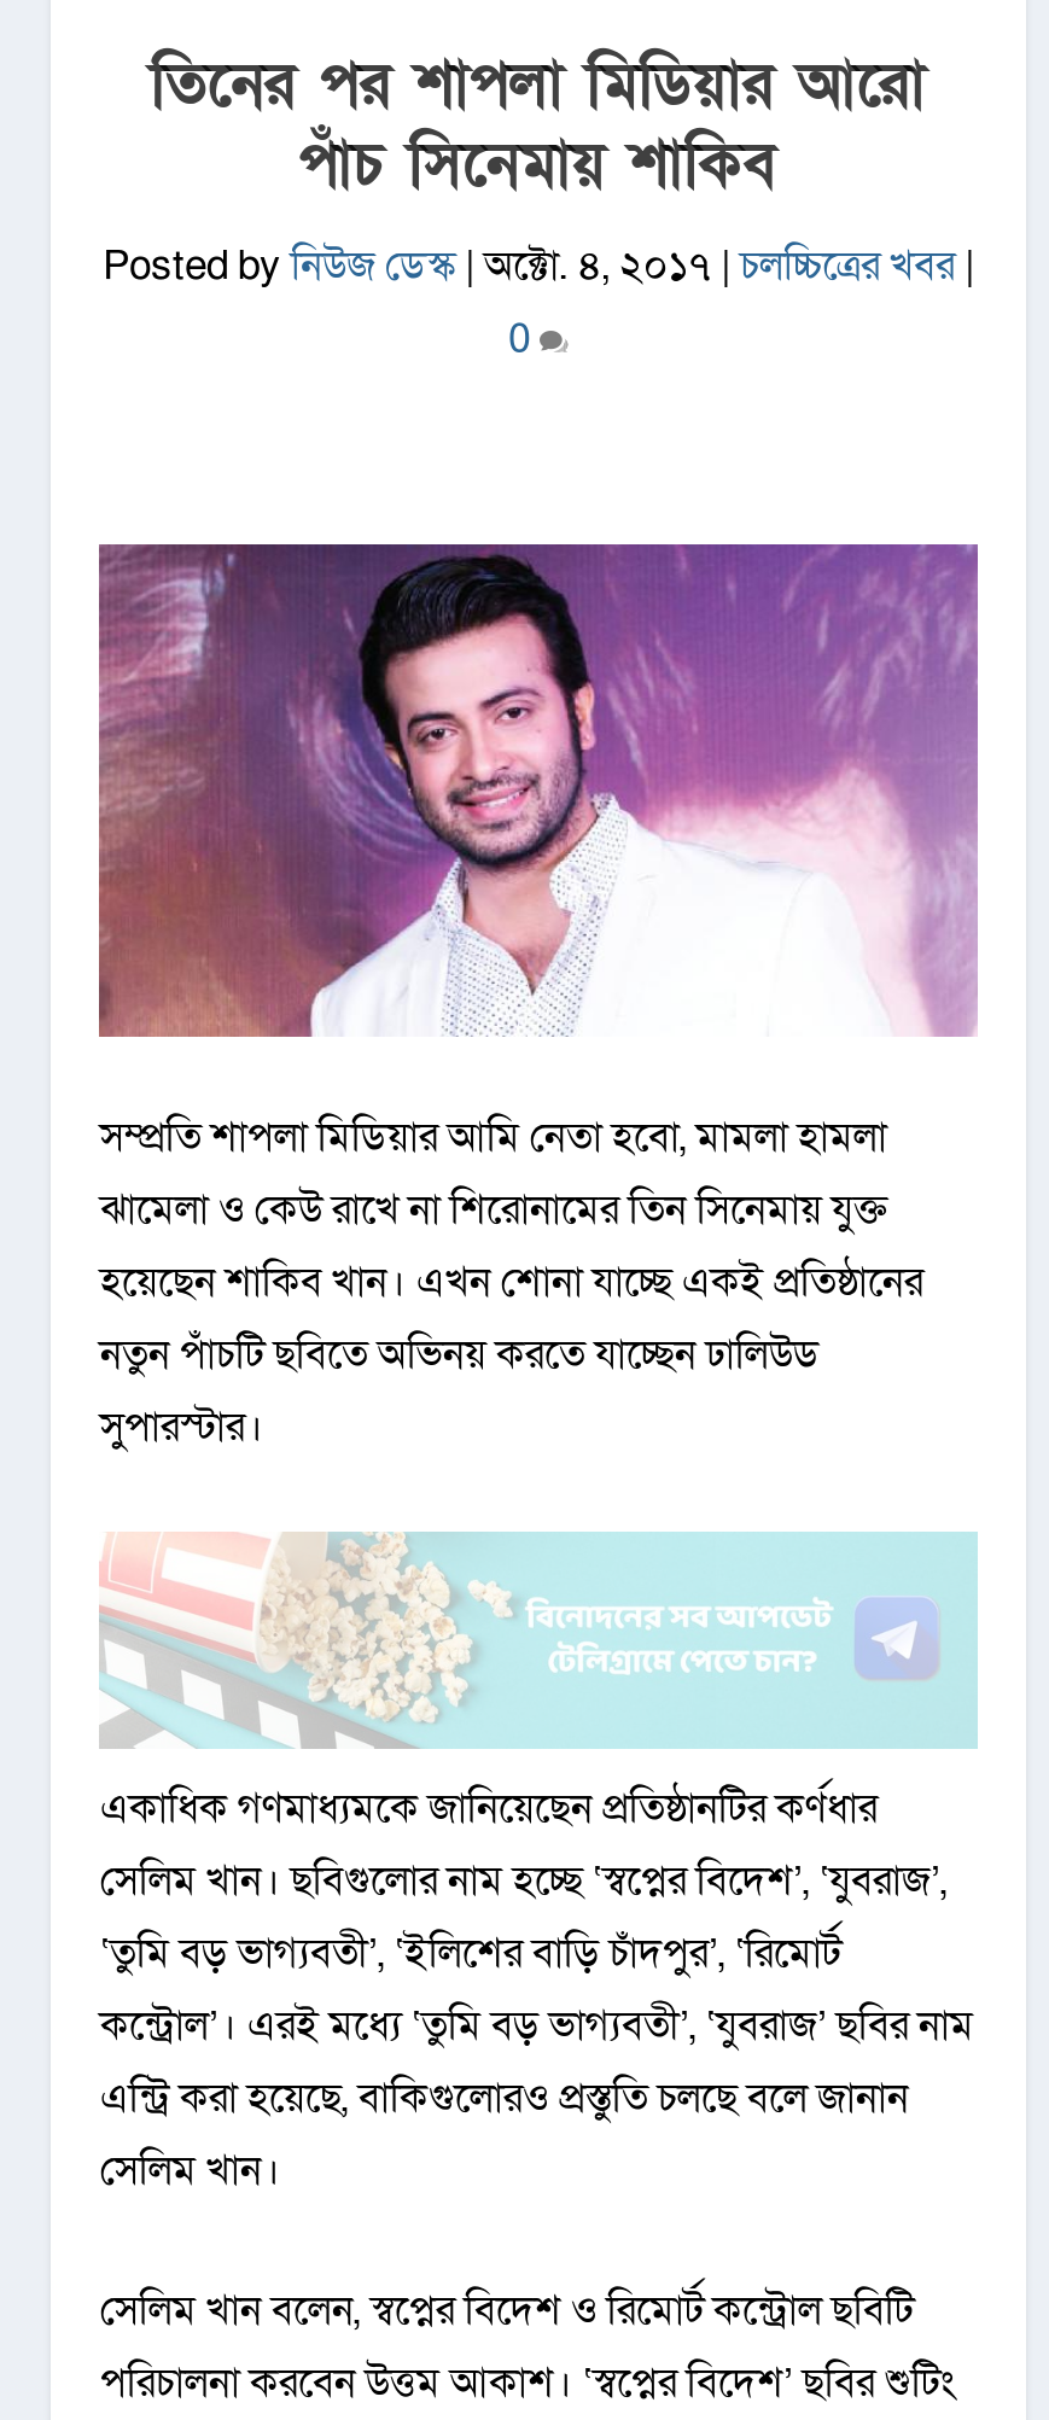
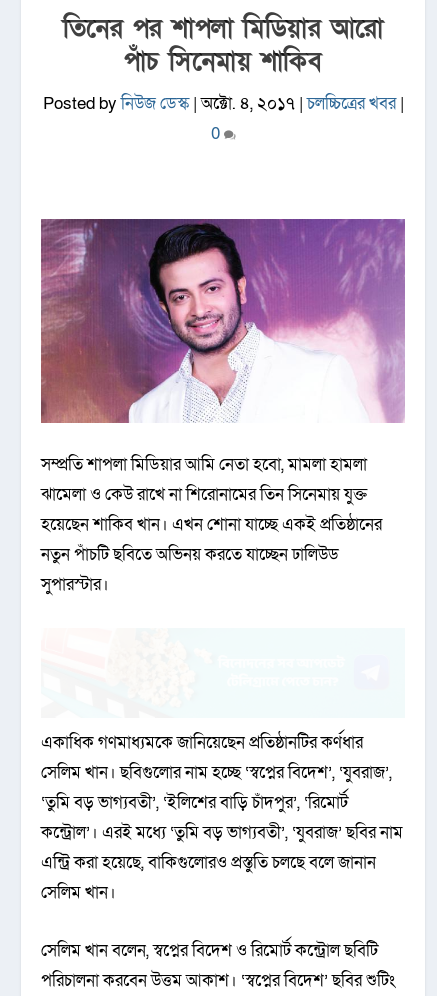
- [image]
